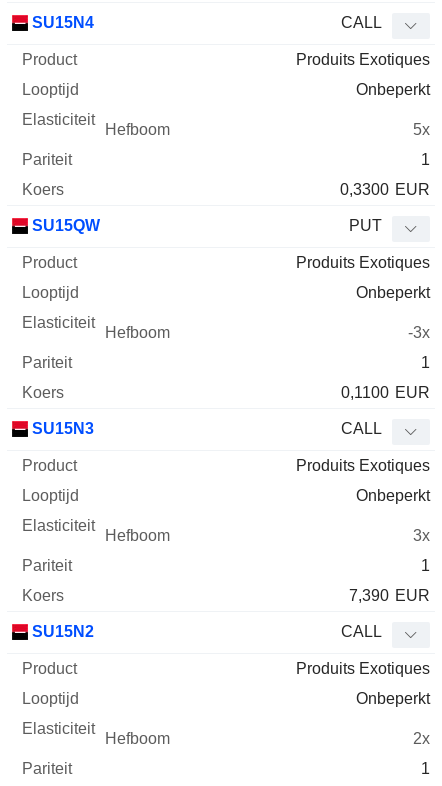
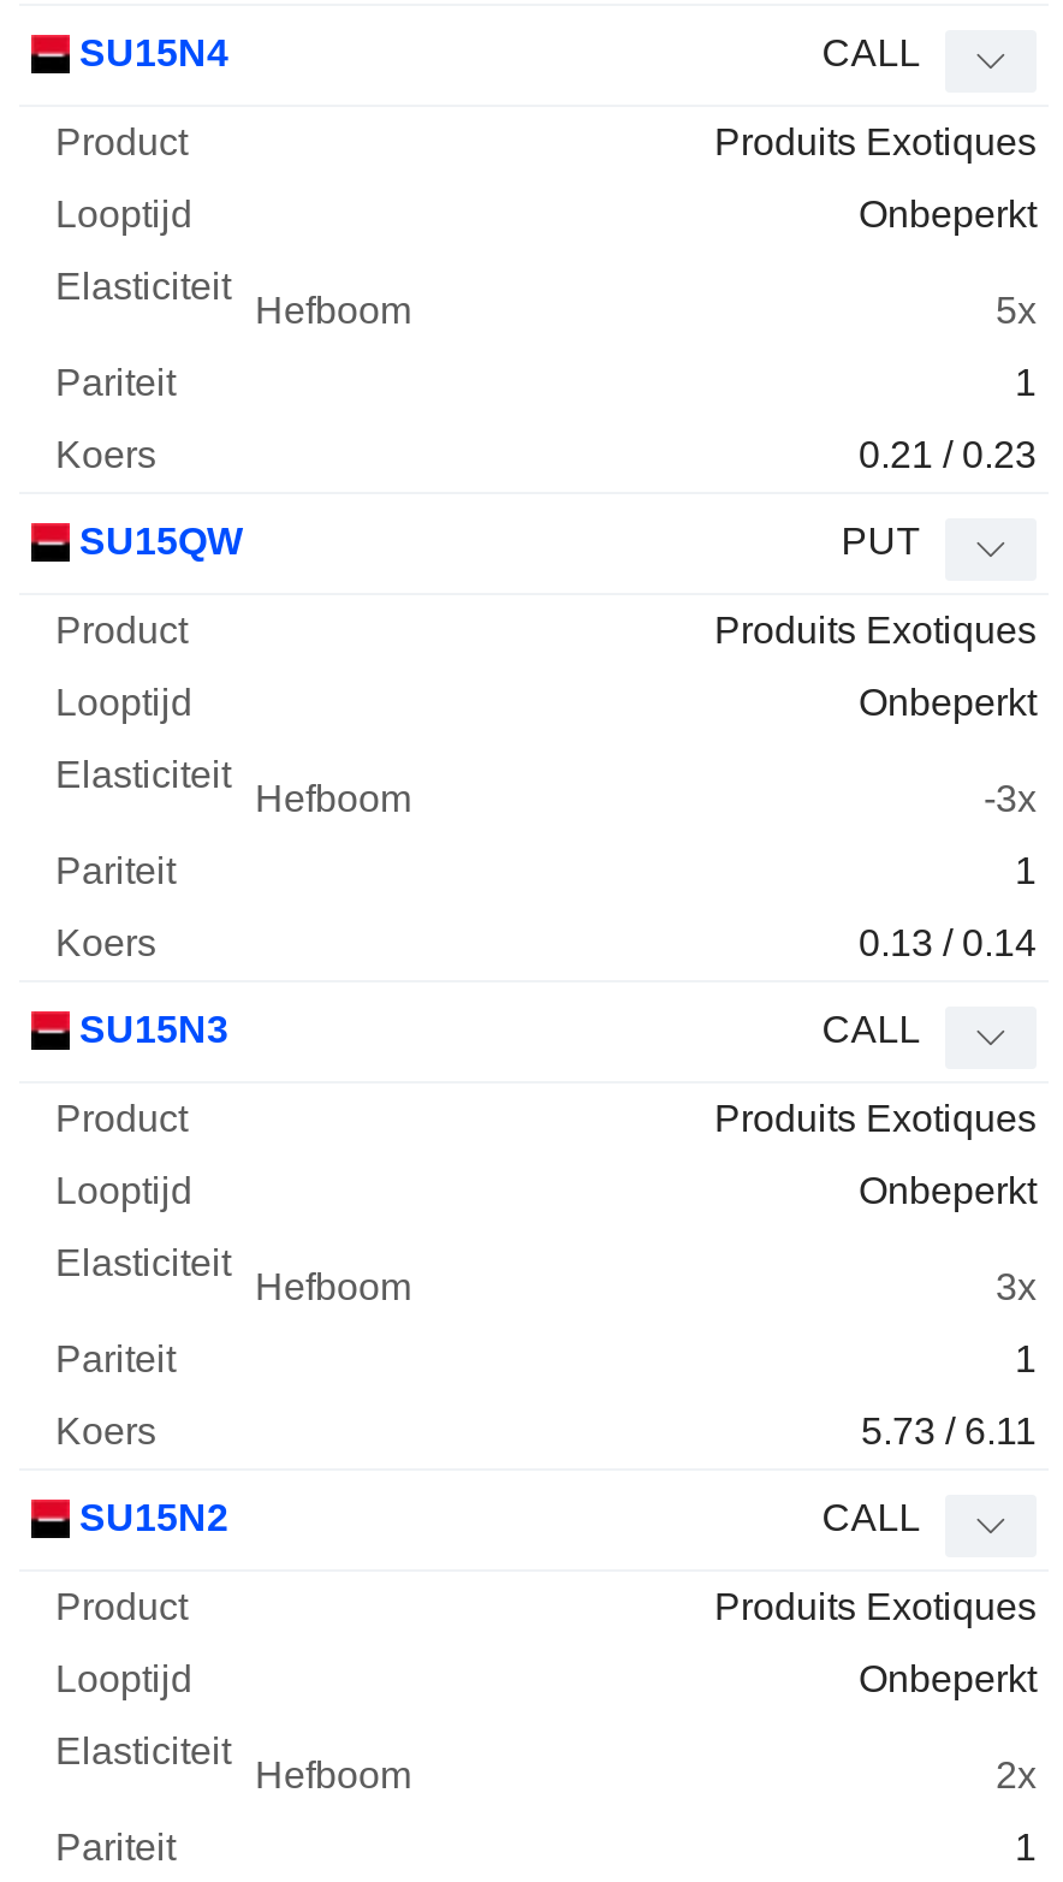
- 0,3300 EUR
+ 0.21 / 0.23

- 0,1100 EUR
+ 0.13 / 0.14

- 7,390 EUR
+ 5.73 / 6.11
